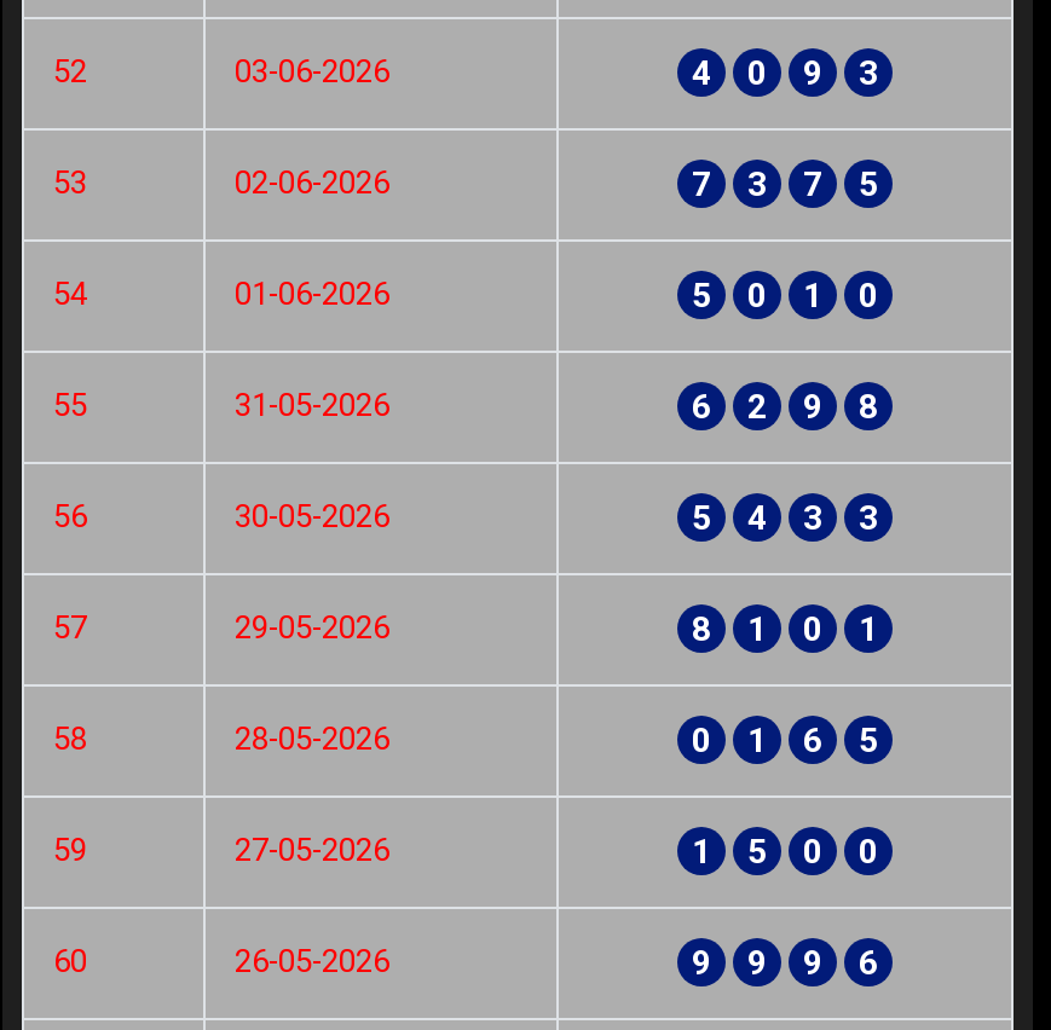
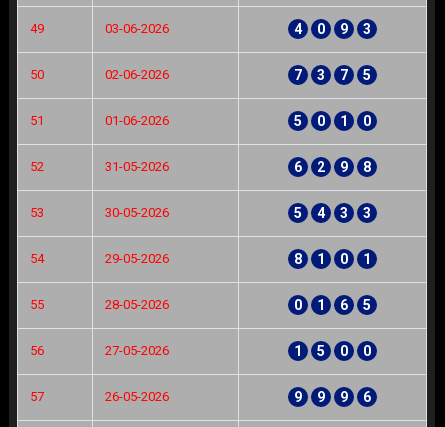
- 52
+ 49

- 53
+ 50

- 54
+ 51

- 55
+ 52

- 56
+ 53

- 57
+ 54

- 58
+ 55

- 59
+ 56

- 60
+ 57
